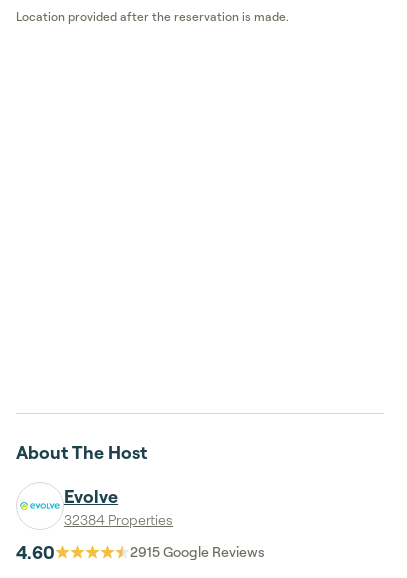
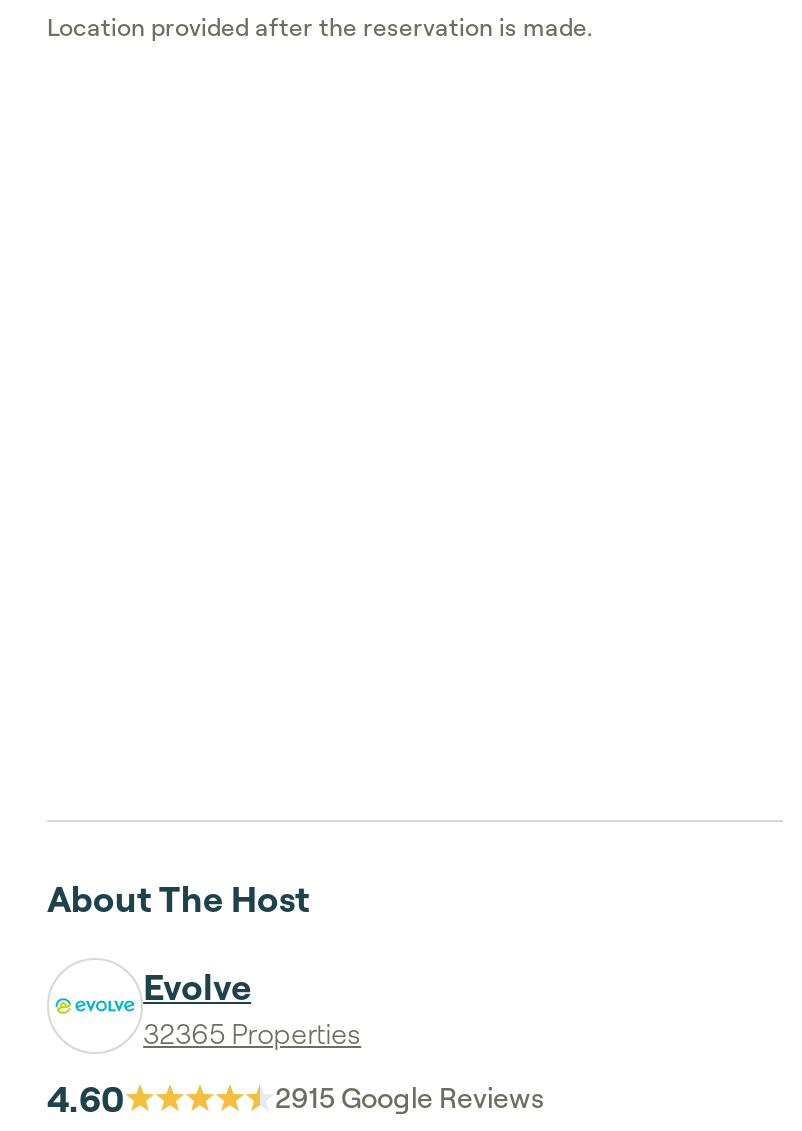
- 32384 Properties
+ 32365 Properties
